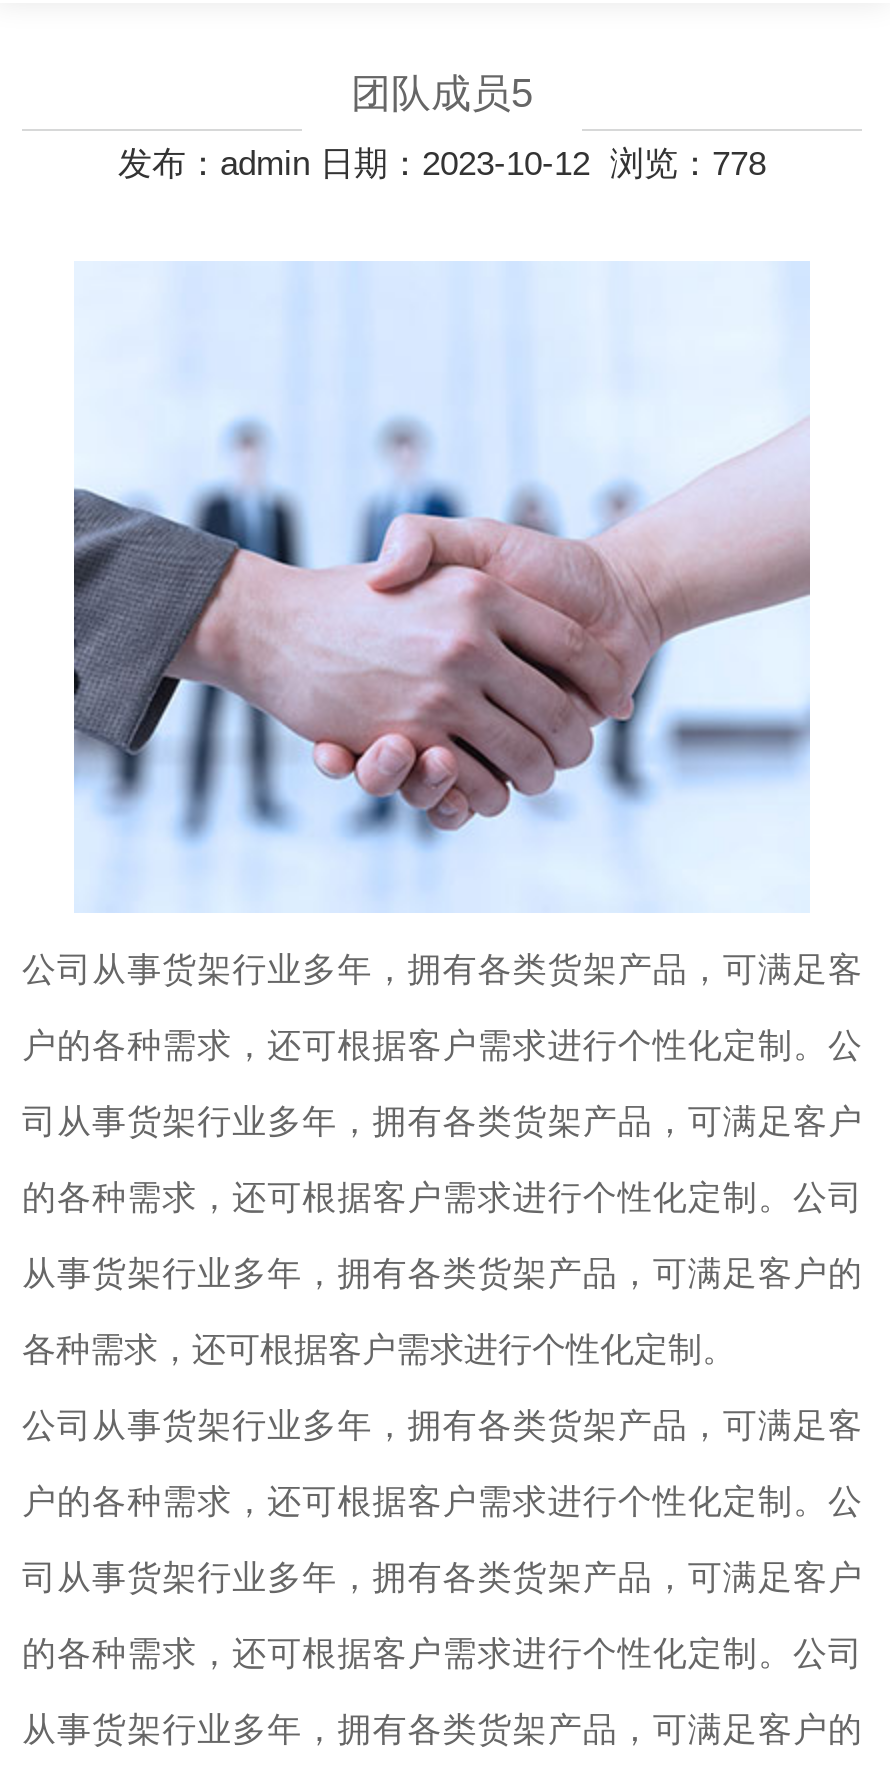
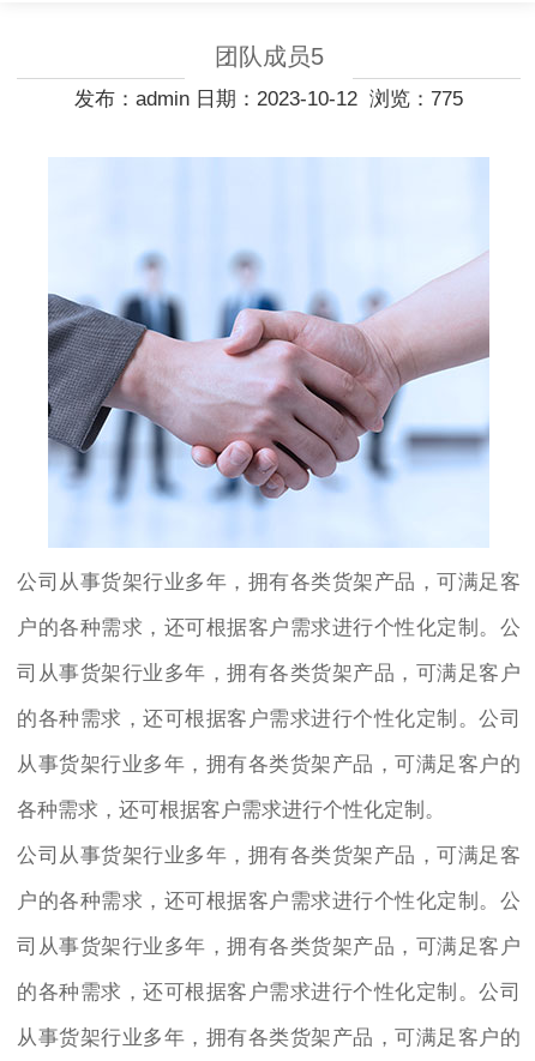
- 发布：admin 日期：2023-10-12 浏览：778
+ 发布：admin 日期：2023-10-12 浏览：775
